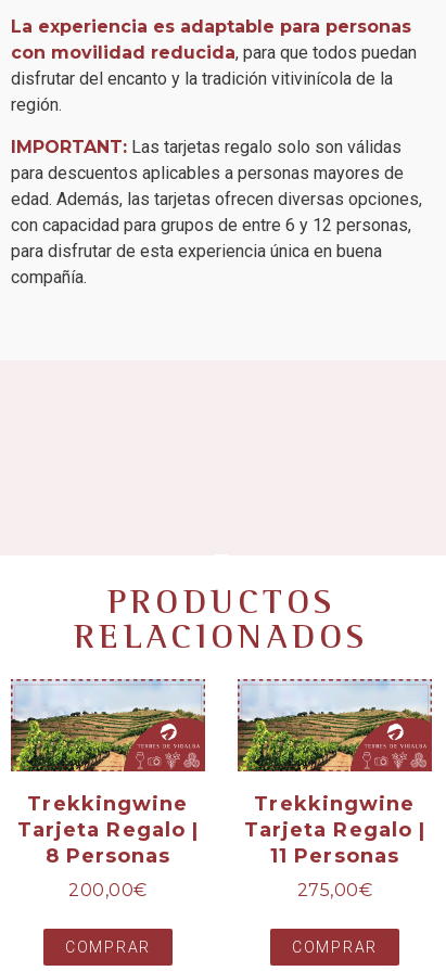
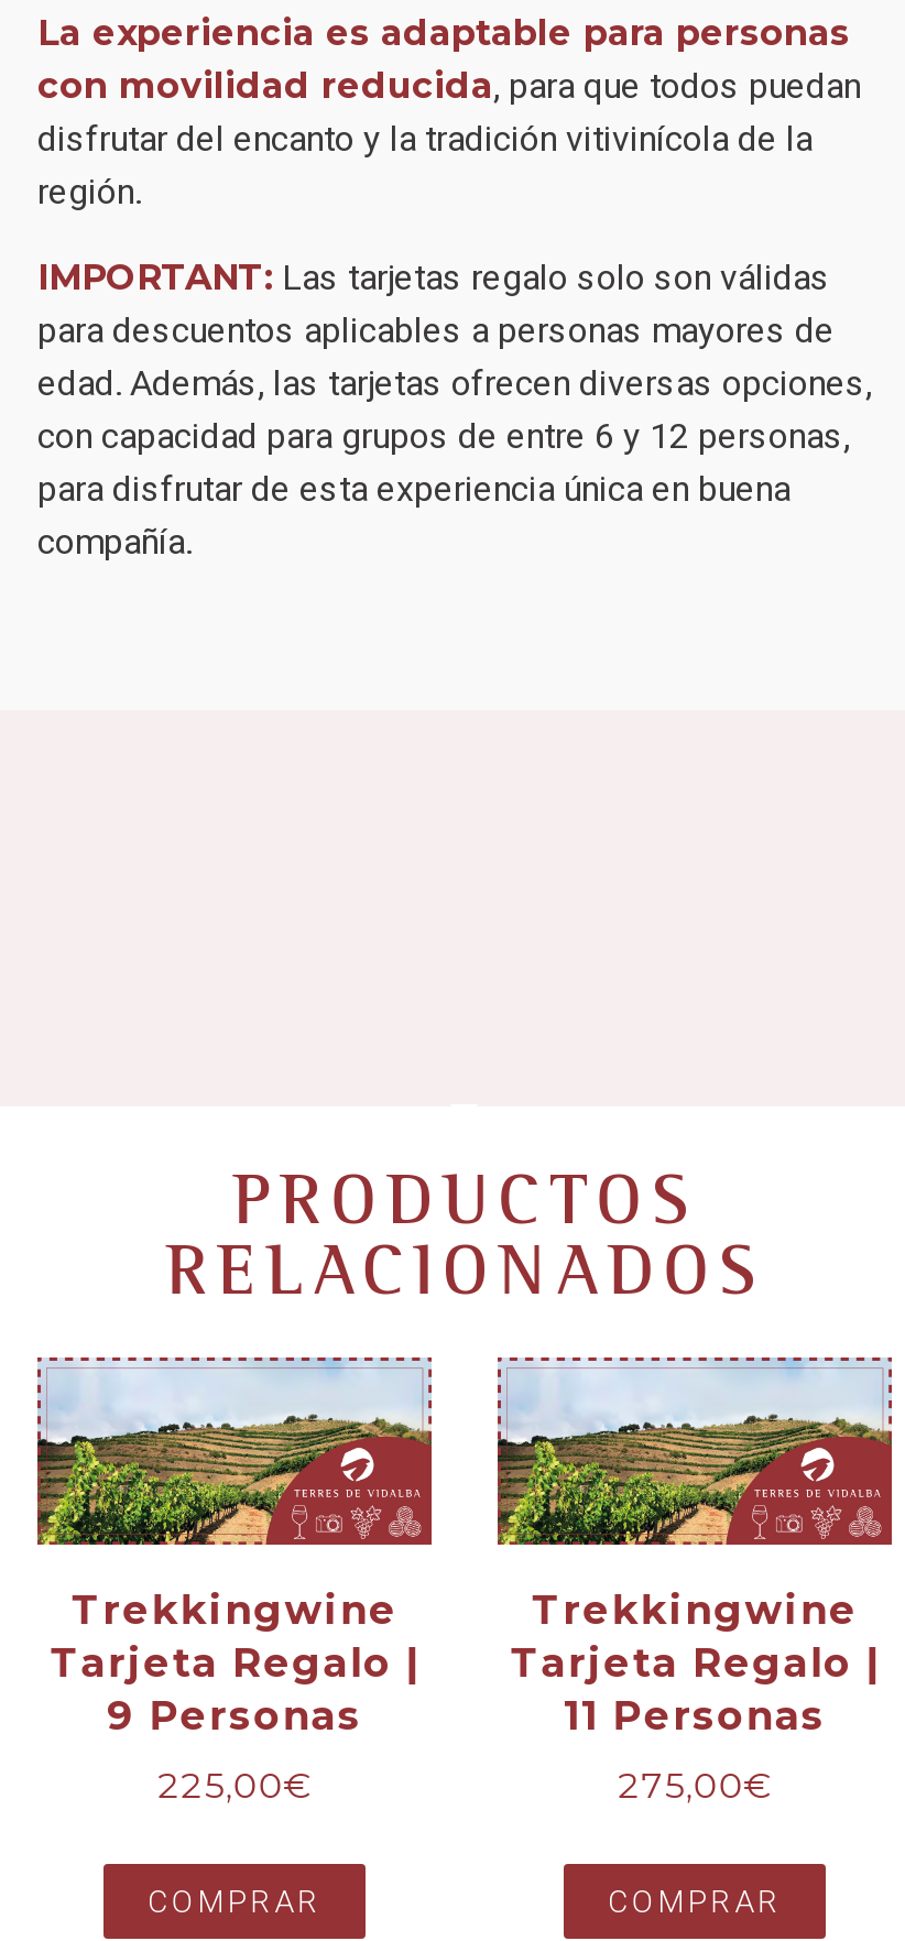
- 8 Personas
+ 9 Personas

- 200,00€
+ 225,00€
